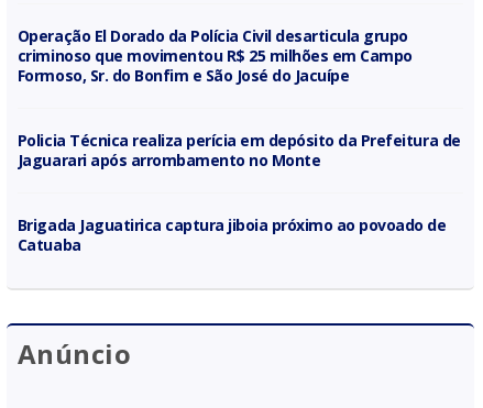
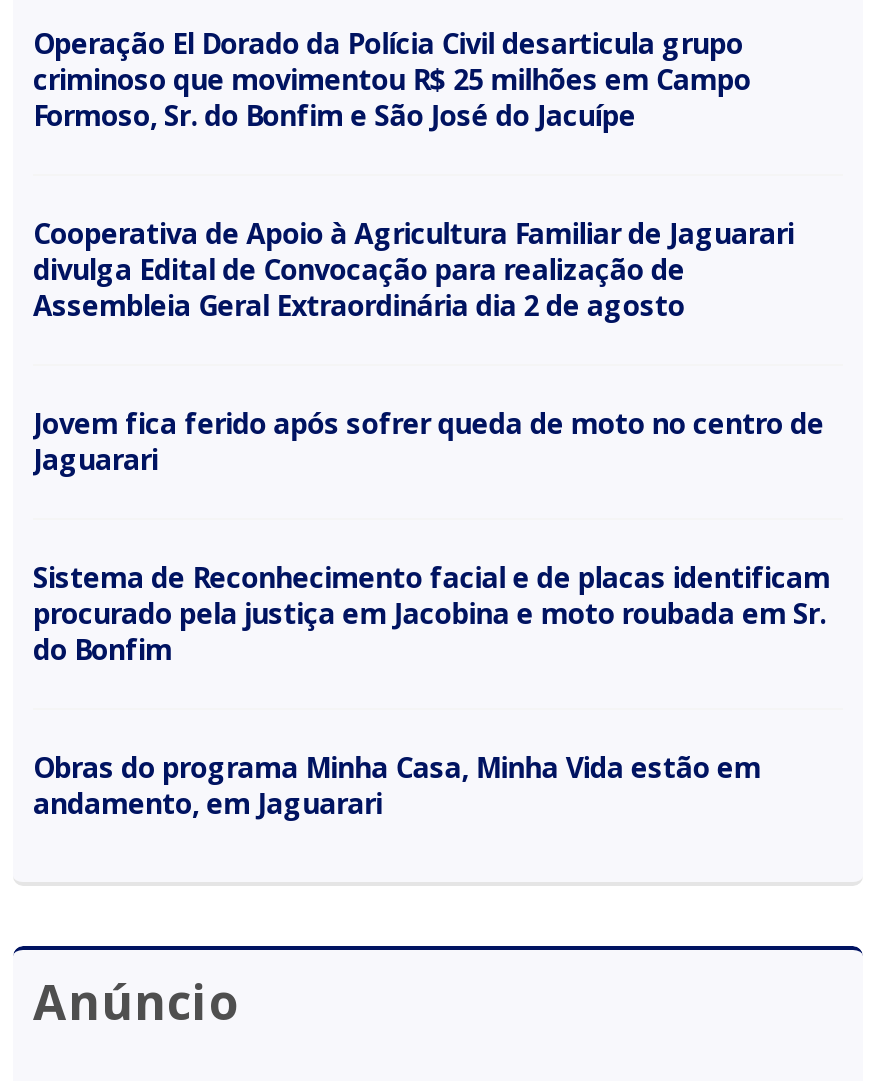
- Policia Técnica realiza perícia em depósito da Prefeitura de
- Jaguarari após arrombamento no Monte
- Brigada Jaguatirica captura jiboia próximo ao povoado de
- Catuaba
+ Cooperativa de Apoio à Agricultura Familiar de Jaguarari
+ divulga Edital de Convocação para realização de
+ Assembleia Geral Extraordinária dia 2 de agosto
+ Jovem fica ferido após sofrer queda de moto no centro de
+ Jaguarari
+ Sistema de Reconhecimento facial e de placas identificam
+ procurado pela justiça em Jacobina e moto roubada em Sr.
+ do Bonfim
+ Obras do programa Minha Casa, Minha Vida estão em
+ andamento, em Jaguarari
